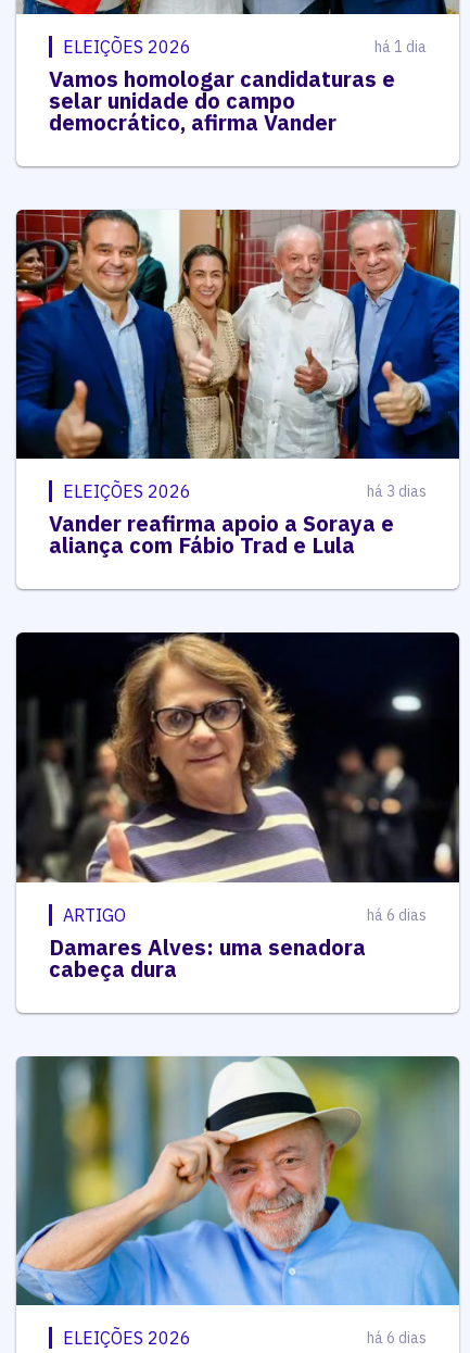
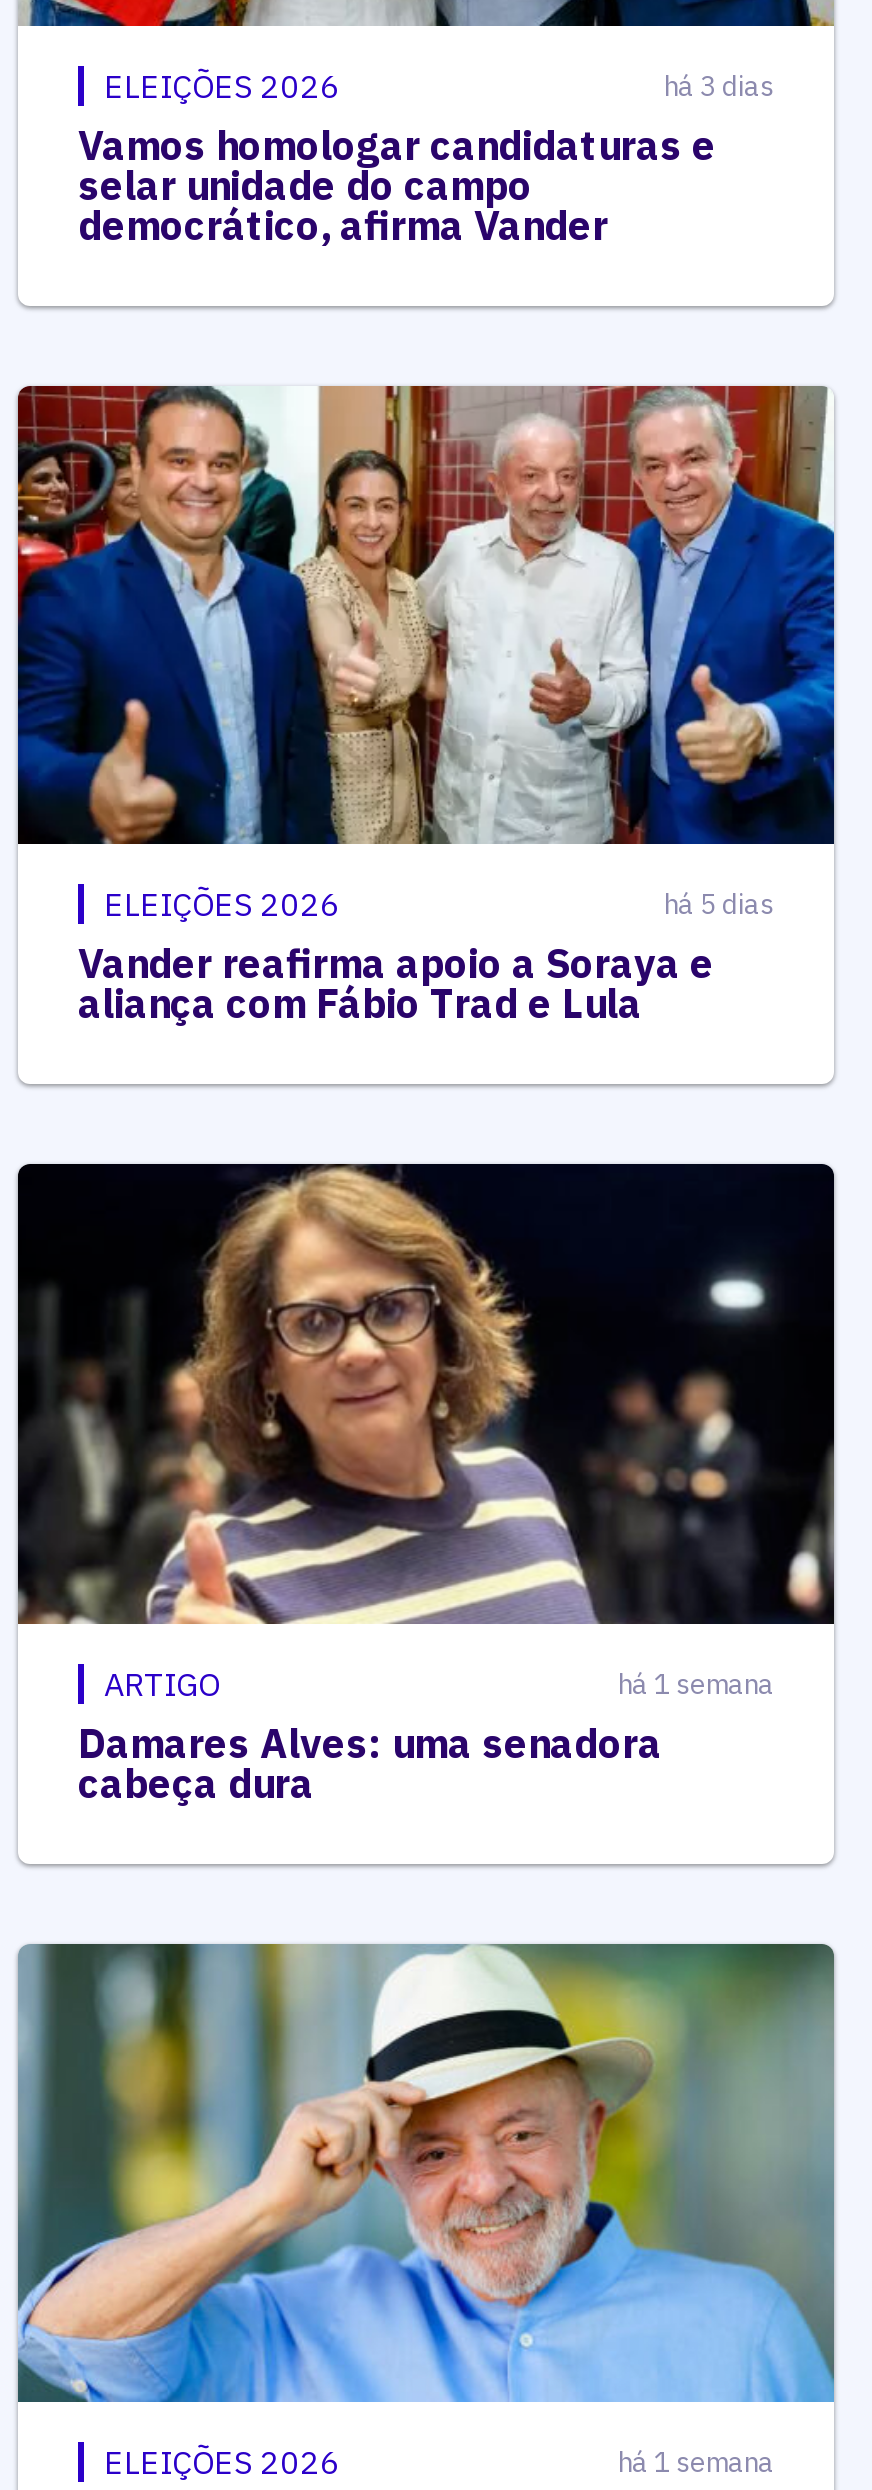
- há 1 dia
+ há 3 dias

- há 3 dias
+ há 5 dias

- há 6 dias
+ há 1 semana

- há 6 dias
+ há 1 semana
